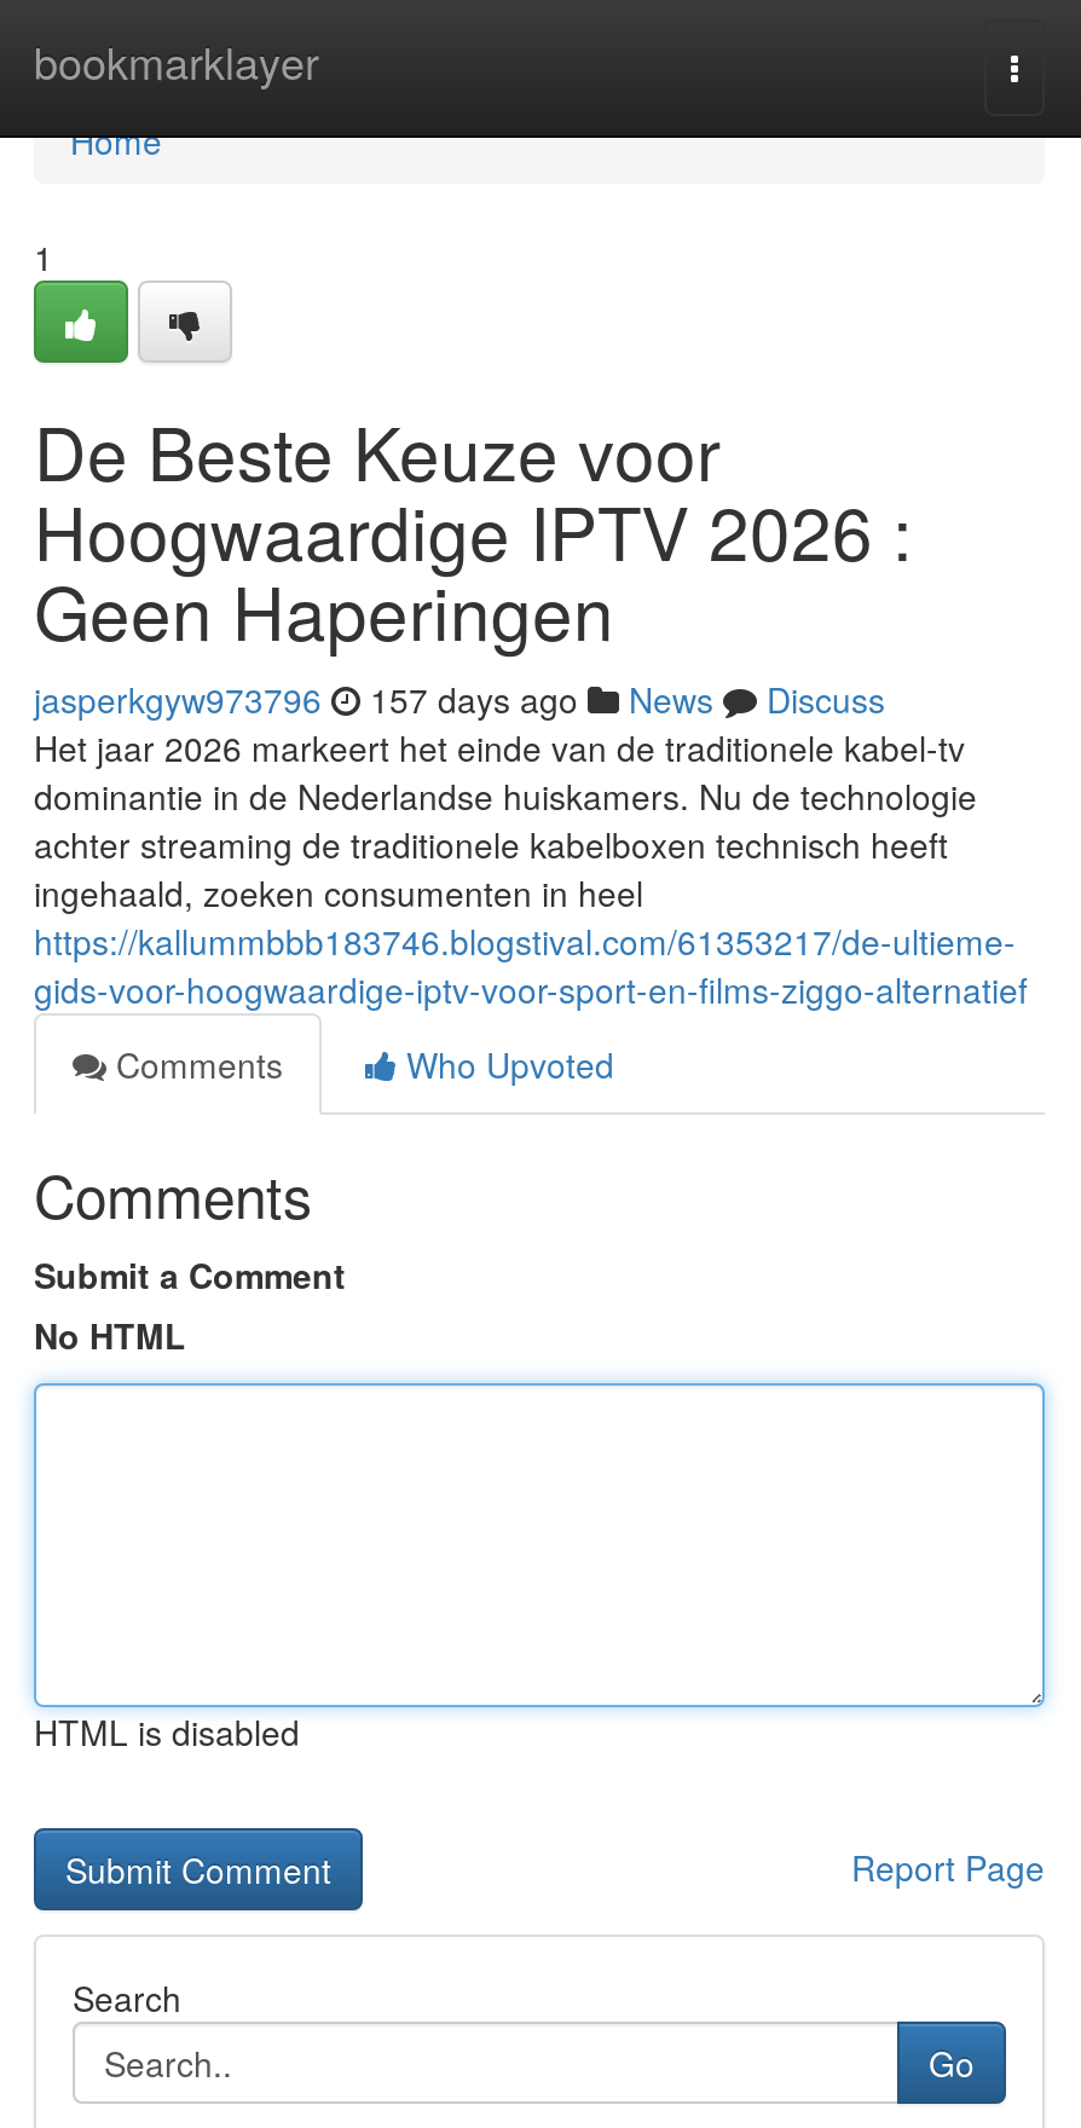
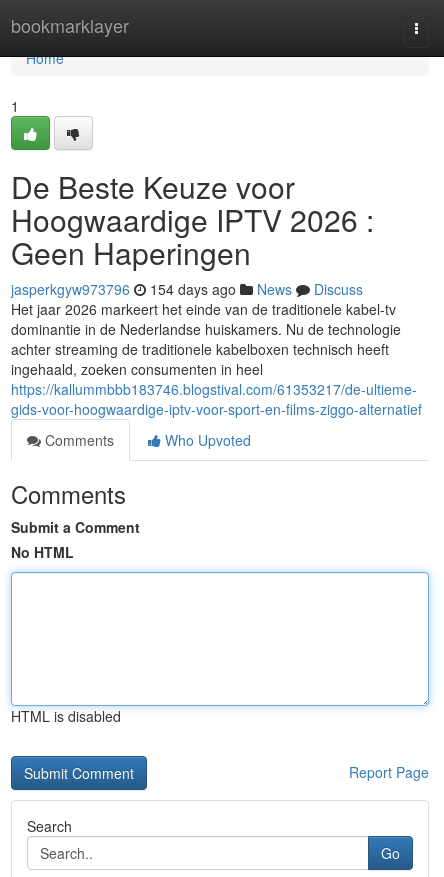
- jasperkgyw973796 157 days ago News Discuss
+ jasperkgyw973796 154 days ago News Discuss
